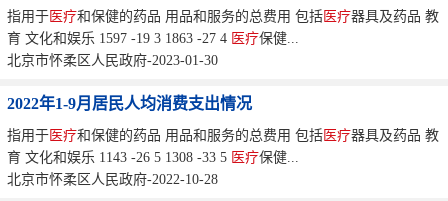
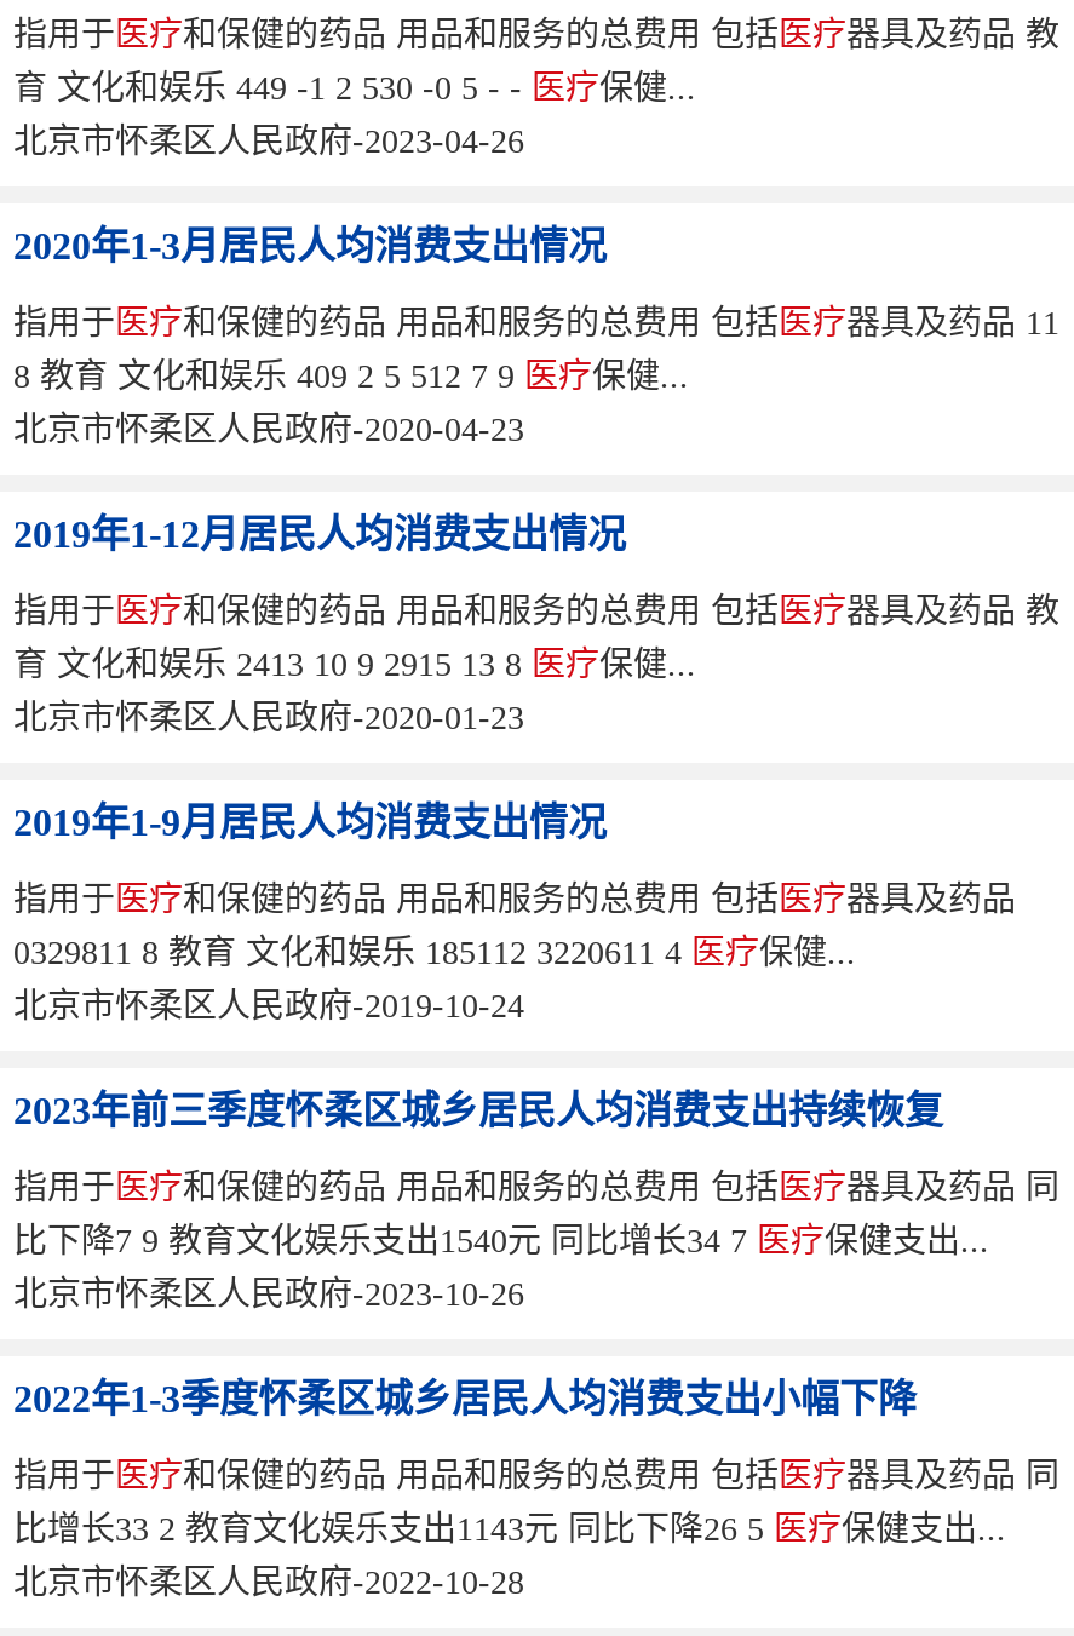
- 育 文化和娱乐 1597 -19 3 1863 -27 4医疗保健...
- 北京市怀柔区人民政府-2023-01-30
- 2022年1-9月居民人均消费支出情况
+ 育 文化和娱乐 449 -1 2 530 -0 5 - -医疗保健...
+ 北京市怀柔区人民政府-2023-04-26
+ 2020年1-3月居民人均消费支出情况
+ 指用于医疗和保健的药品 用品和服务的总费用 包括医疗器具及药品 11
+ 8 教育 文化和娱乐 409 2 5 512 7 9医疗保健...
+ 北京市怀柔区人民政府-2020-04-23
+ 2019年1-12月居民人均消费支出情况

- 育 文化和娱乐 1143 -26 5 1308 -33 5医疗保健...
+ 育 文化和娱乐 2413 10 9 2915 13 8医疗保健...
+ 北京市怀柔区人民政府-2020-01-23
+ 2019年1-9月居民人均消费支出情况
+ 指用于医疗和保健的药品 用品和服务的总费用 包括医疗器具及药品
+ 0329811 8 教育 文化和娱乐 185112 3220611 4医疗保健...
+ 北京市怀柔区人民政府-2019-10-24
+ 2023年前三季度怀柔区城乡居民人均消费支出持续恢复
+ 指用于医疗和保健的药品 用品和服务的总费用 包括医疗器具及药品 同
+ 比下降7 9 教育文化娱乐支出1540元 同比增长34 7医疗保健支出...
+ 北京市怀柔区人民政府-2023-10-26
+ 2022年1-3季度怀柔区城乡居民人均消费支出小幅下降
+ 指用于医疗和保健的药品 用品和服务的总费用 包括医疗器具及药品 同
+ 比增长33 2 教育文化娱乐支出1143元 同比下降26 5医疗保健支出...
